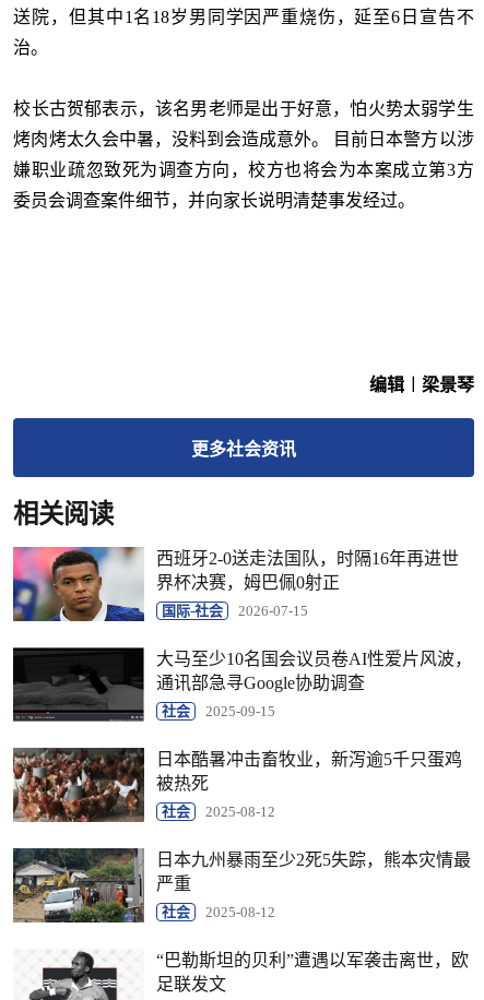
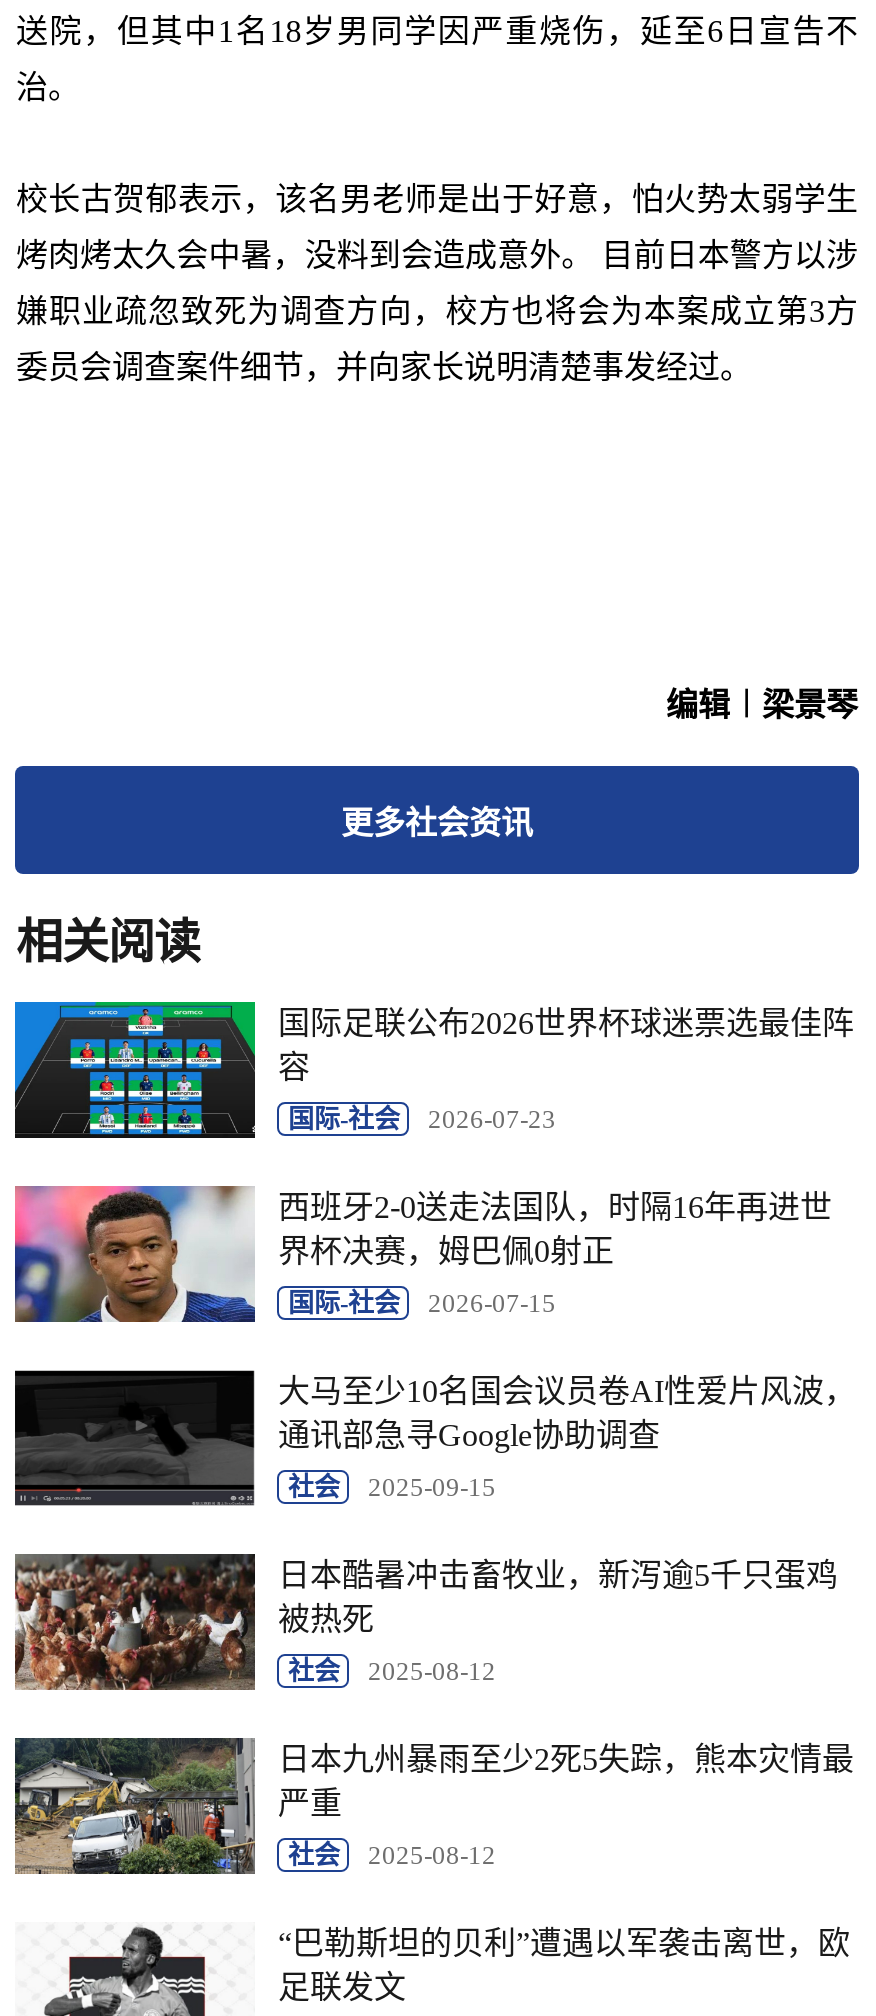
+ [image]
+ 国际足联公布2026世界杯球迷票选最佳阵
+ 容
+ 国际-社会
+ 2026-07-23
